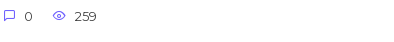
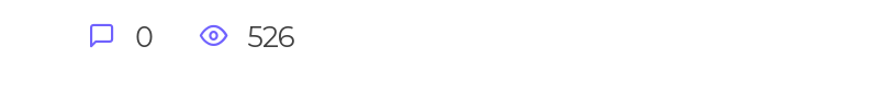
- 259
+ 526
